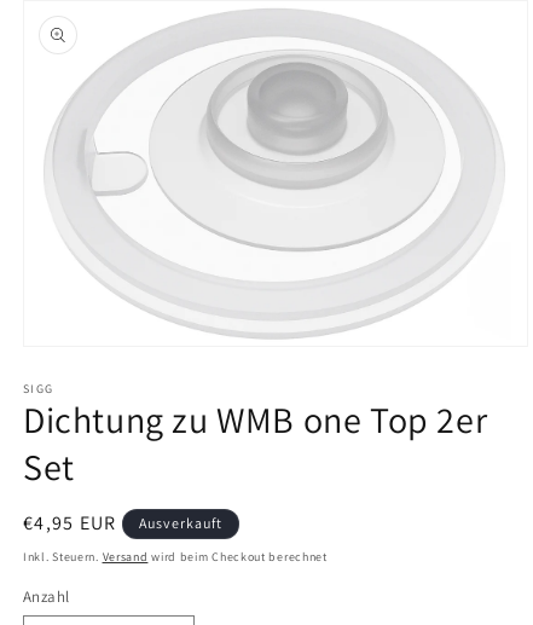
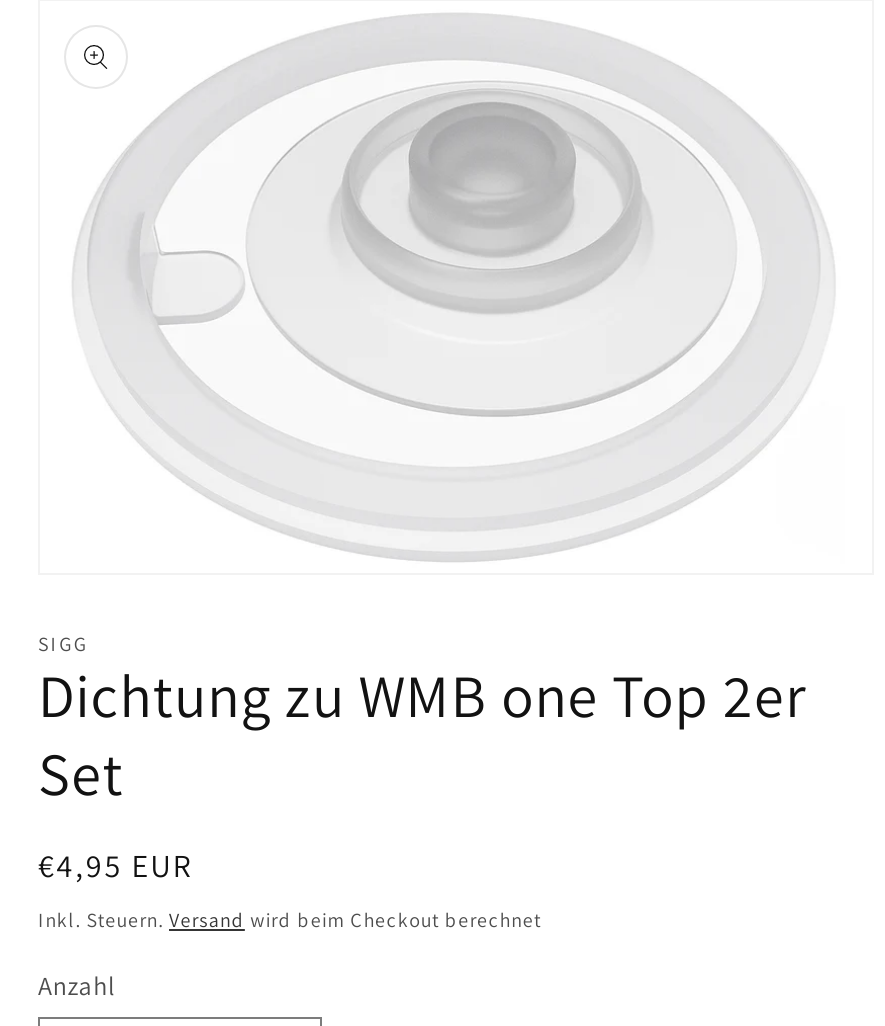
- Ausverkauft
